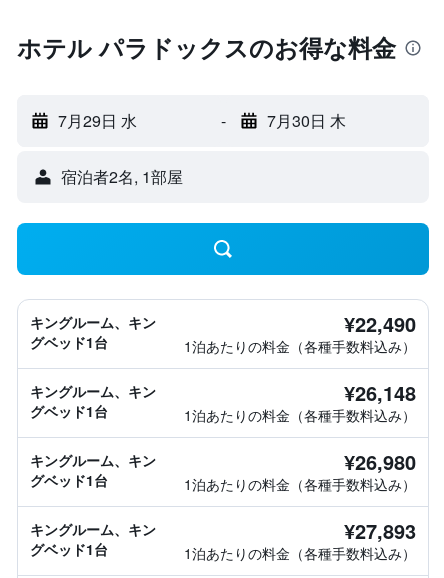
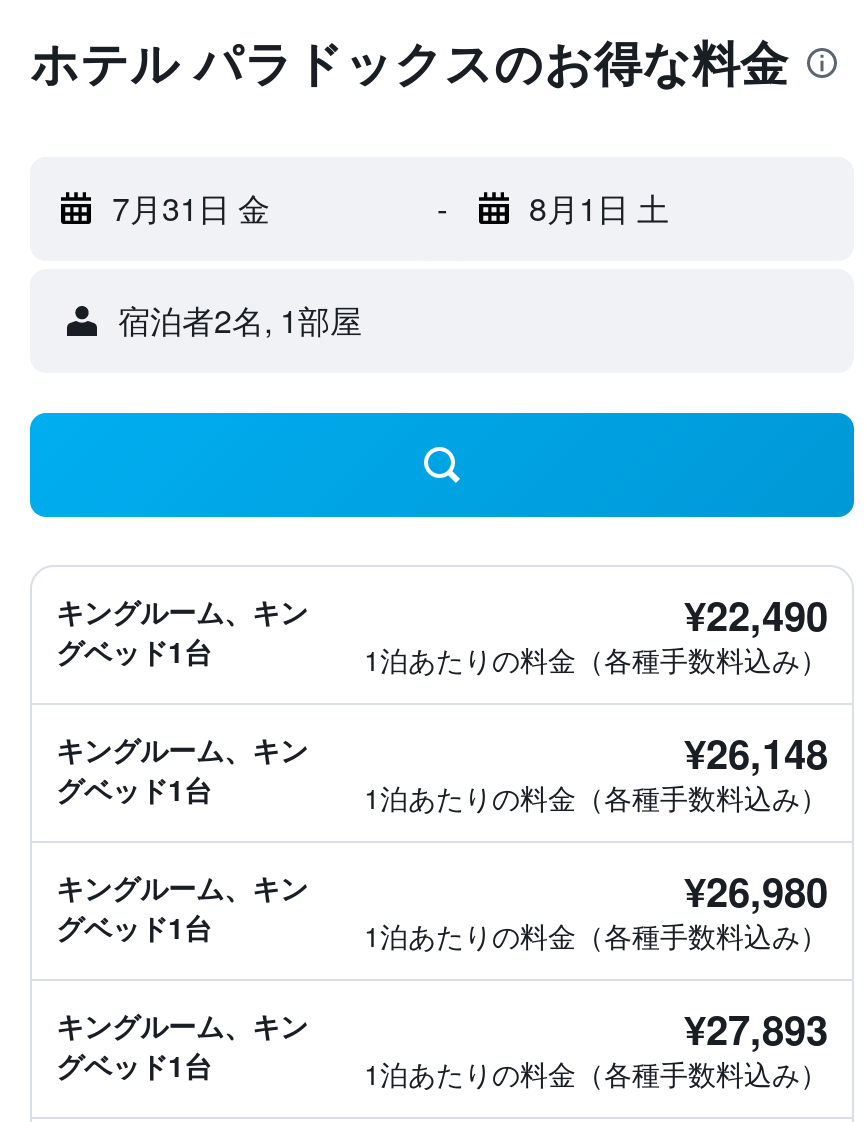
- 7月29日 水
+ 7月31日 金

- 7月30日 木
+ 8月1日 土
